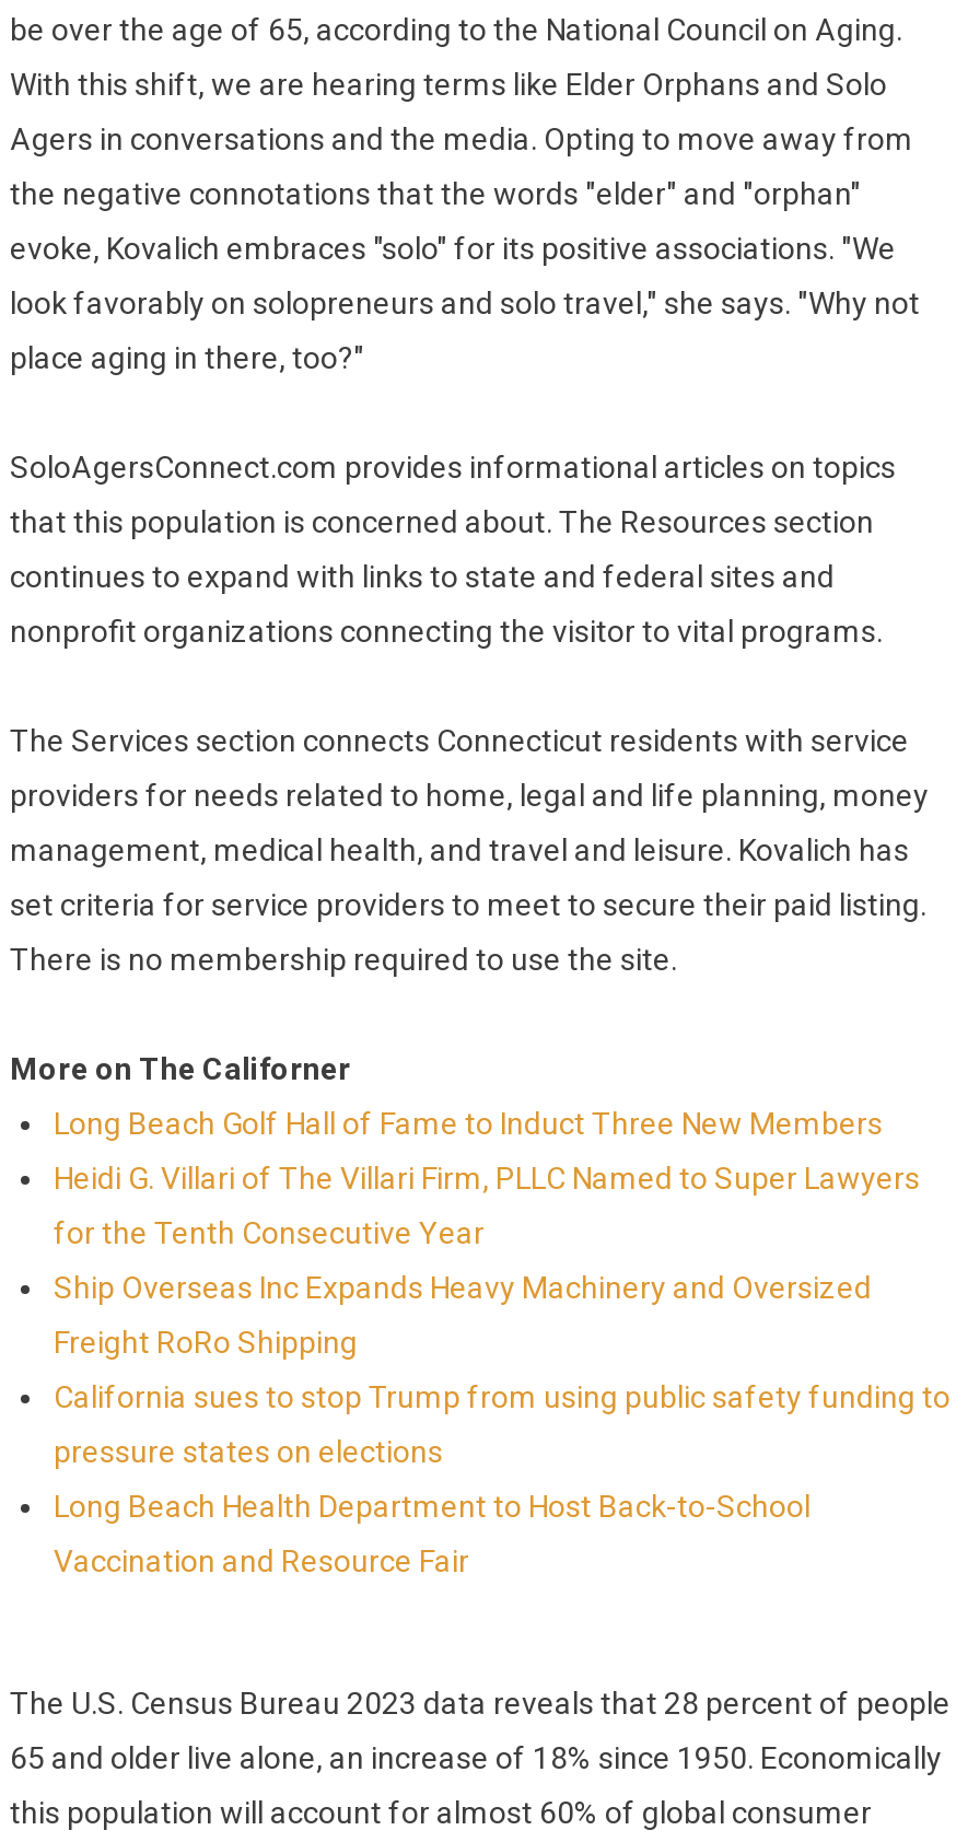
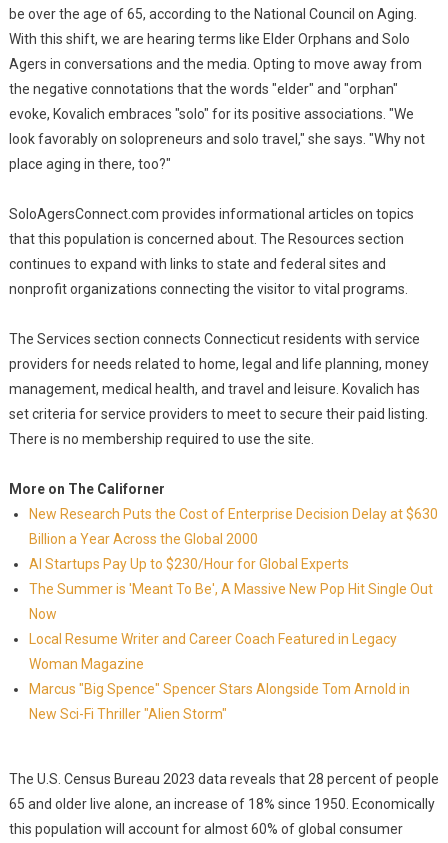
- Long Beach Golf Hall of Fame to Induct Three New Members
+ New Research Puts the Cost of Enterprise Decision Delay at $630

- Heidi G. Villari of The Villari Firm, PLLC Named to Super Lawyers
+ Billion a Year Across the Global 2000

- for the Tenth Consecutive Year
+ AI Startups Pay Up to $230/Hour for Global Experts

- Ship Overseas Inc Expands Heavy Machinery and Oversized
+ The Summer is 'Meant To Be', A Massive New Pop Hit Single Out

- Freight RoRo Shipping
+ Now

- California sues to stop Trump from using public safety funding to
+ Local Resume Writer and Career Coach Featured in Legacy

- pressure states on elections
+ Woman Magazine

- Long Beach Health Department to Host Back-to-School
+ Marcus "Big Spence" Spencer Stars Alongside Tom Arnold in

- Vaccination and Resource Fair
+ New Sci-Fi Thriller "Alien Storm"
